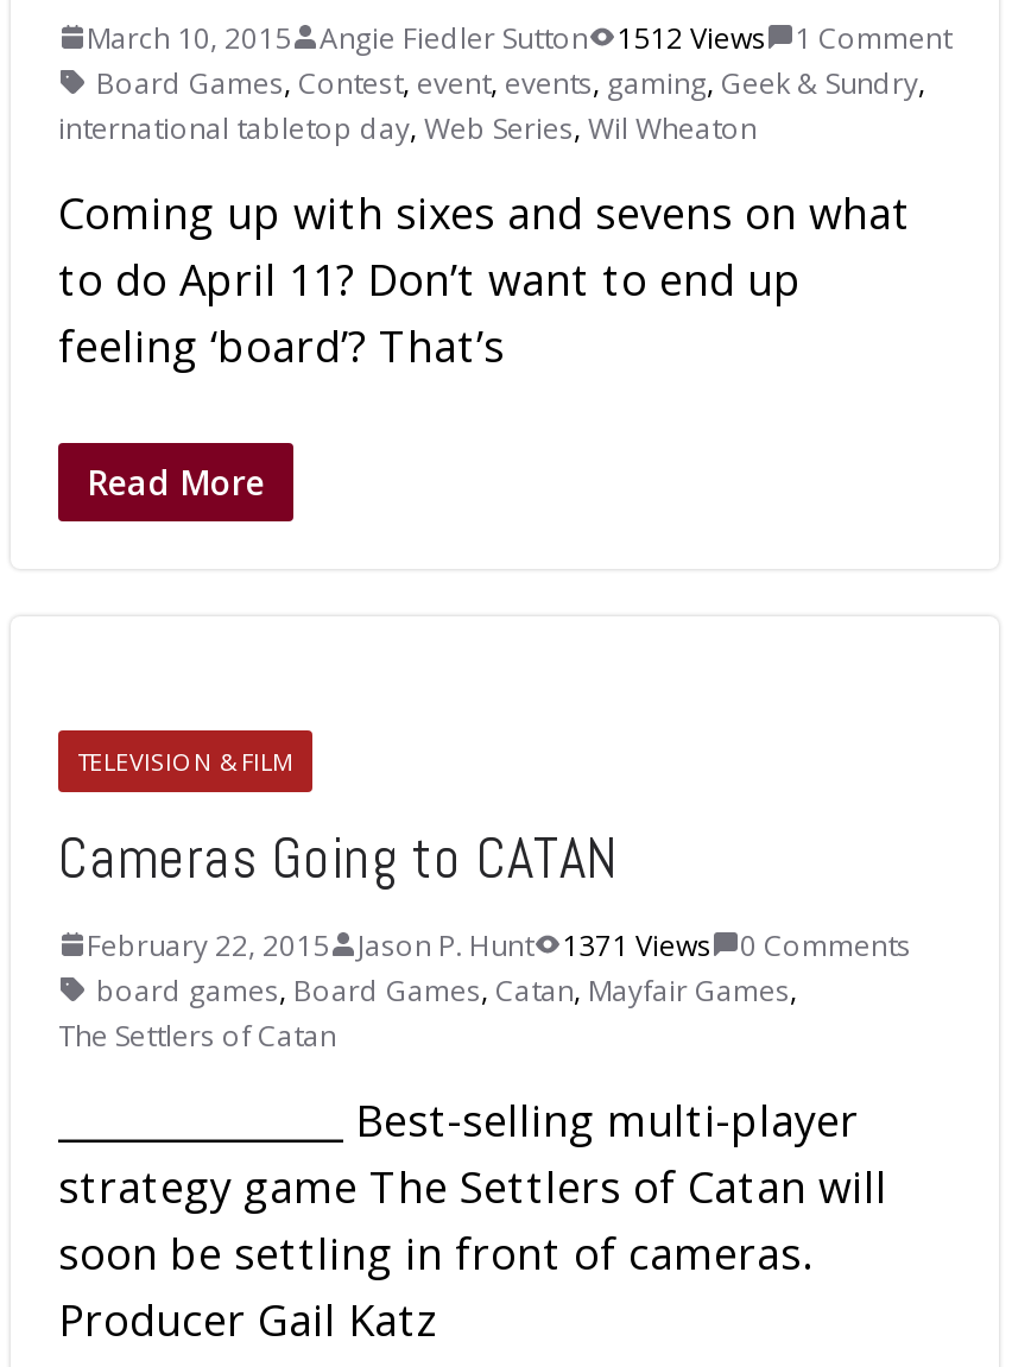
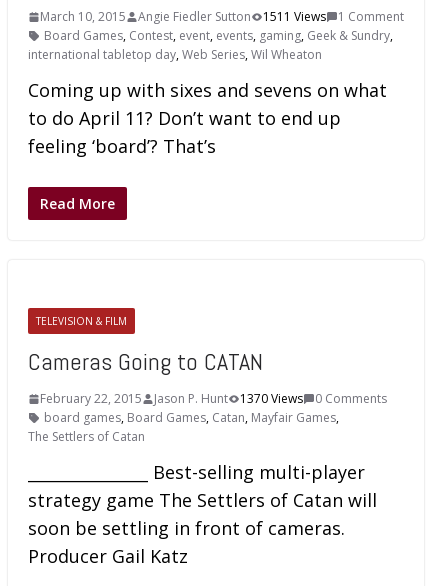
- March 10, 2015 Angie Fiedler Sutton 1512 Views 1 Comment
+ March 10, 2015 Angie Fiedler Sutton 1511 Views 1 Comment

- February 22, 2015 Jason P. Hunt 1371 Views 0 Comments
+ February 22, 2015 Jason P. Hunt 1370 Views 0 Comments
